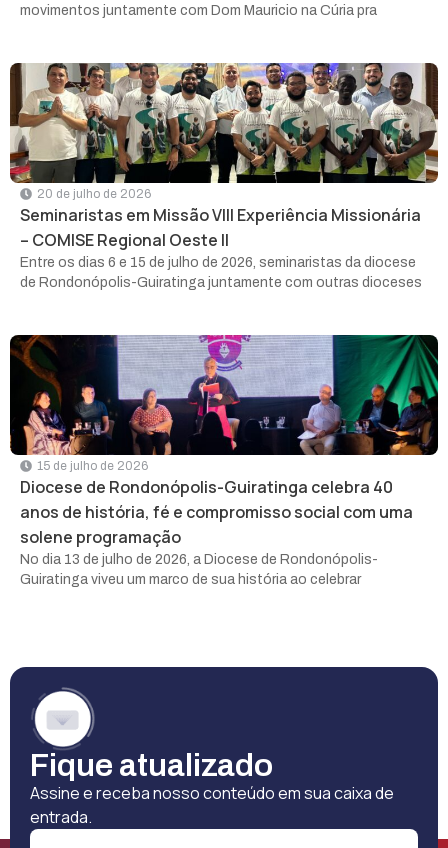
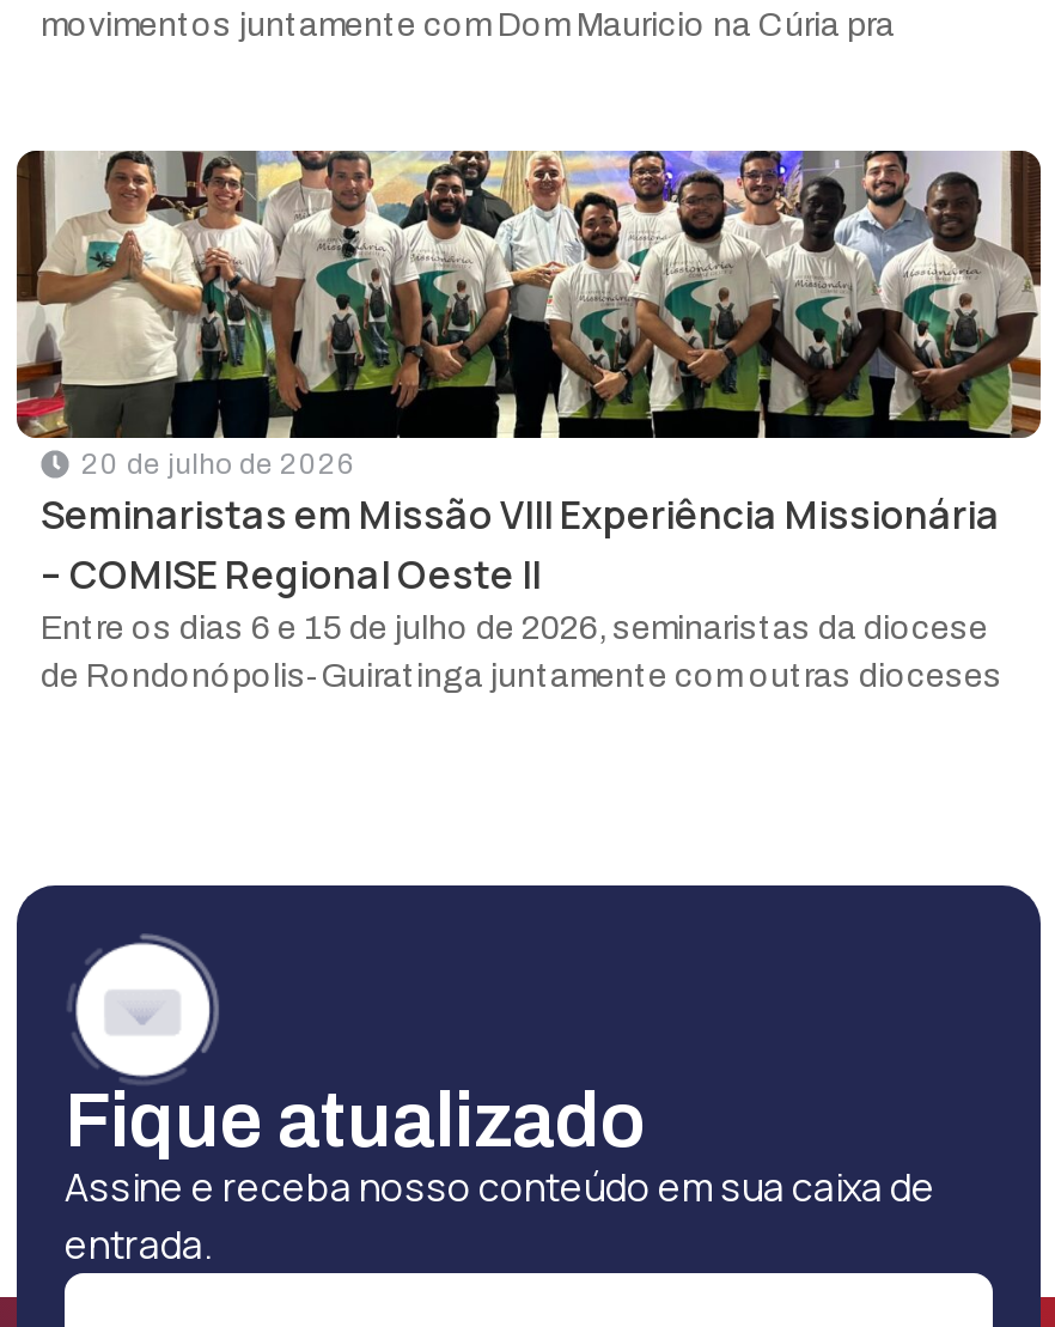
- [image]
- 15 de julho de 2026
- Diocese de Rondonópolis-Guiratinga celebra 40
- anos de história, fé e compromisso social com uma
- solene programação
- No dia 13 de julho de 2026, a Diocese de Rondonópolis-
- Guiratinga viveu um marco de sua história ao celebrar
